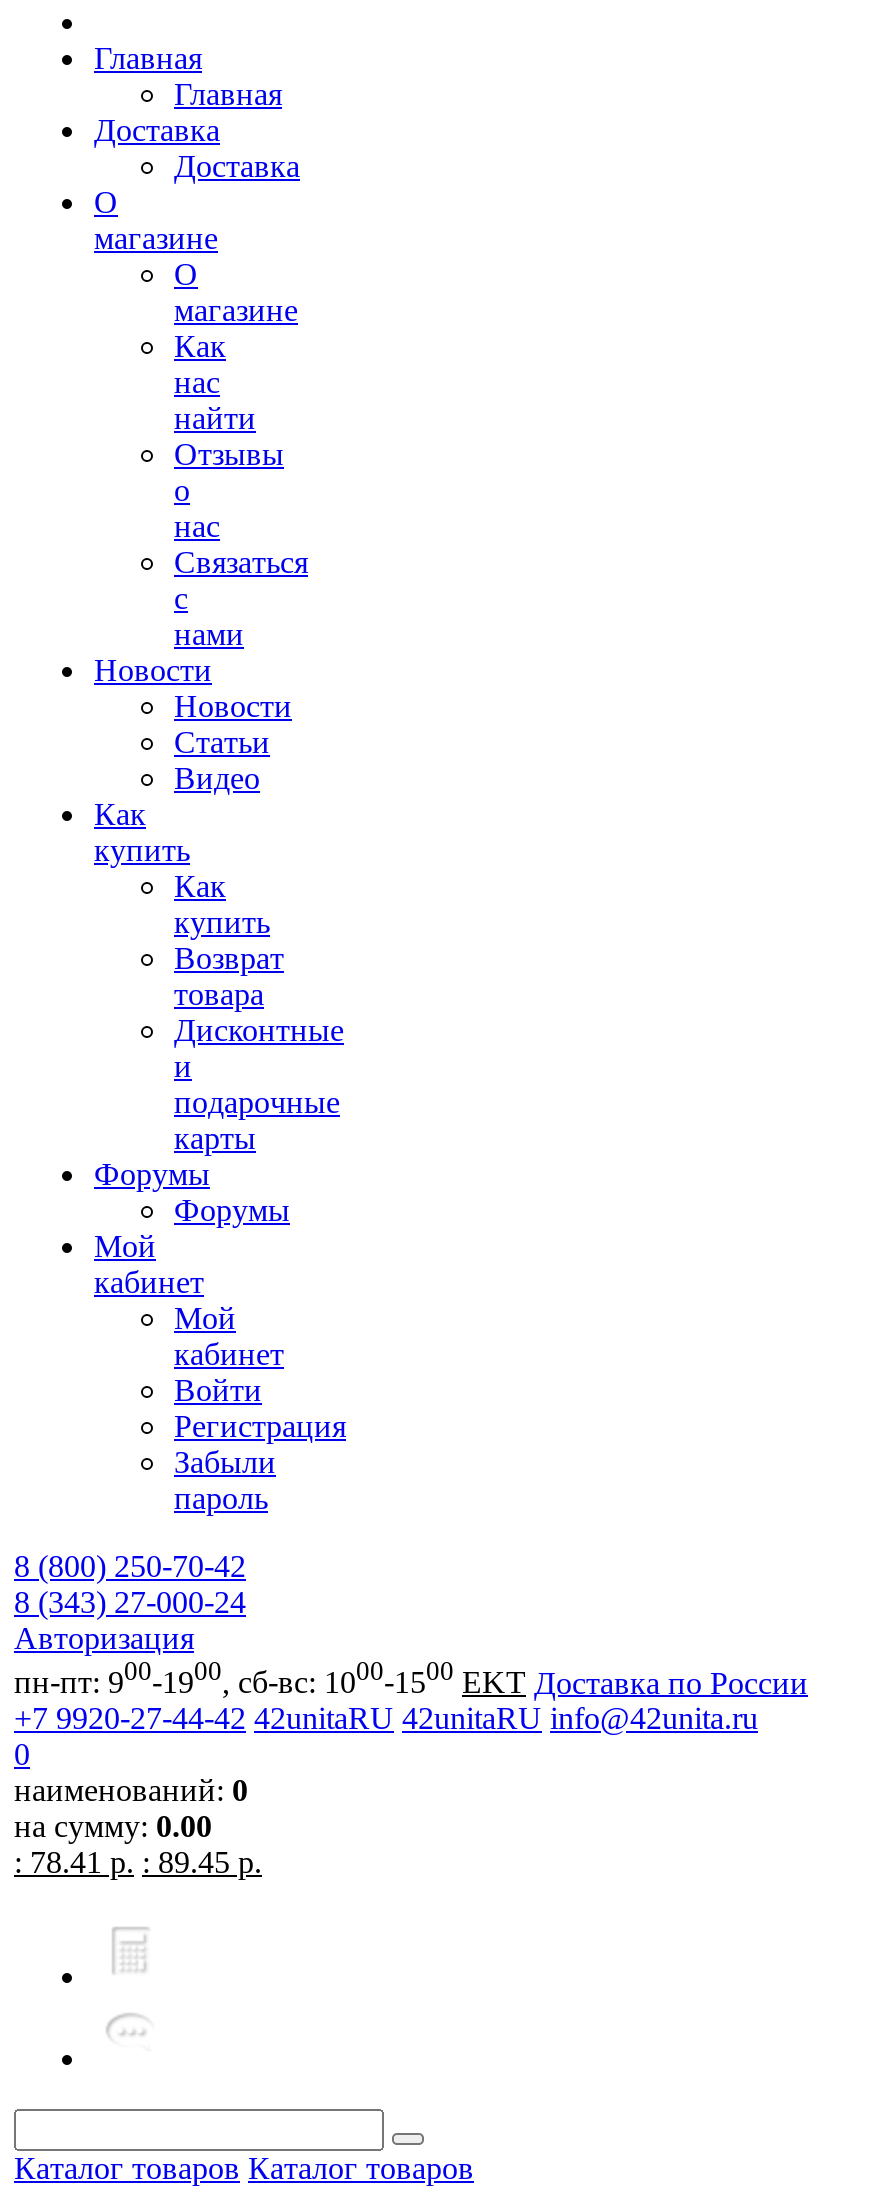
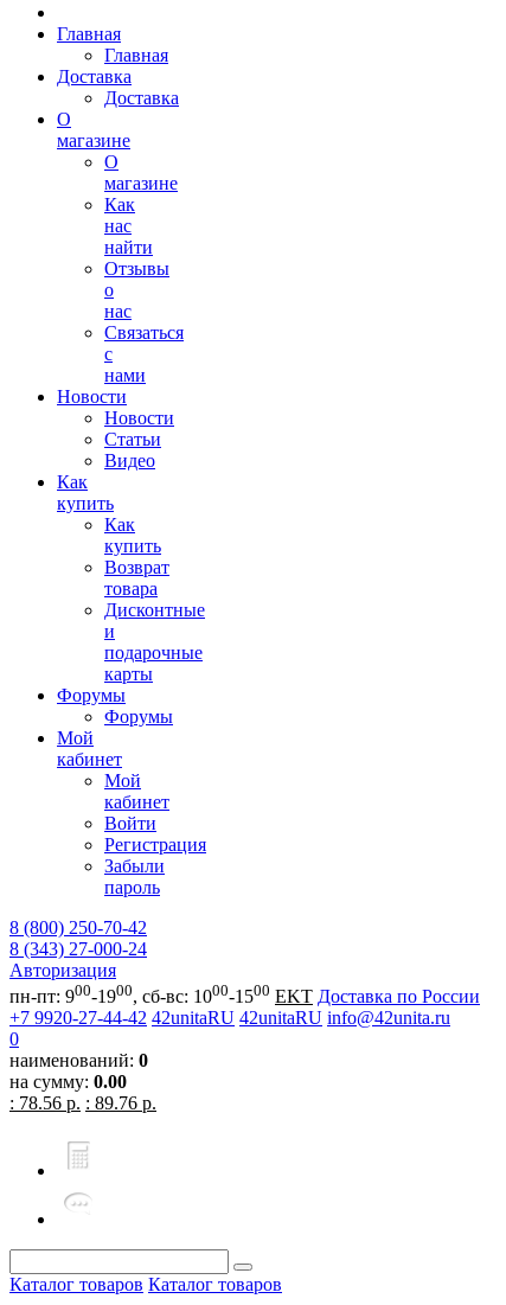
- : 78.41 р. : 89.45 р.
+ : 78.56 р. : 89.76 р.
